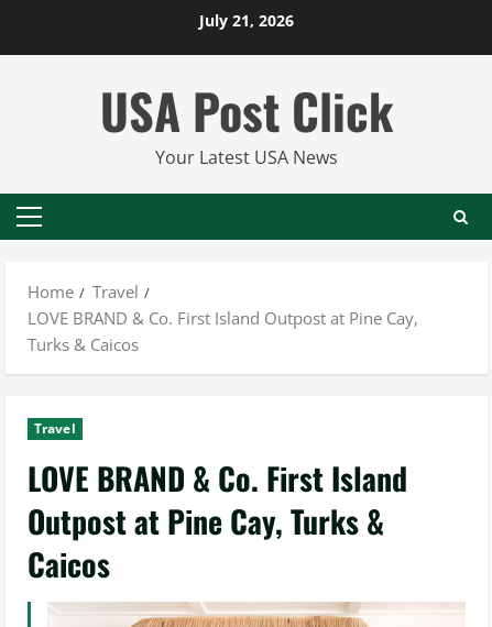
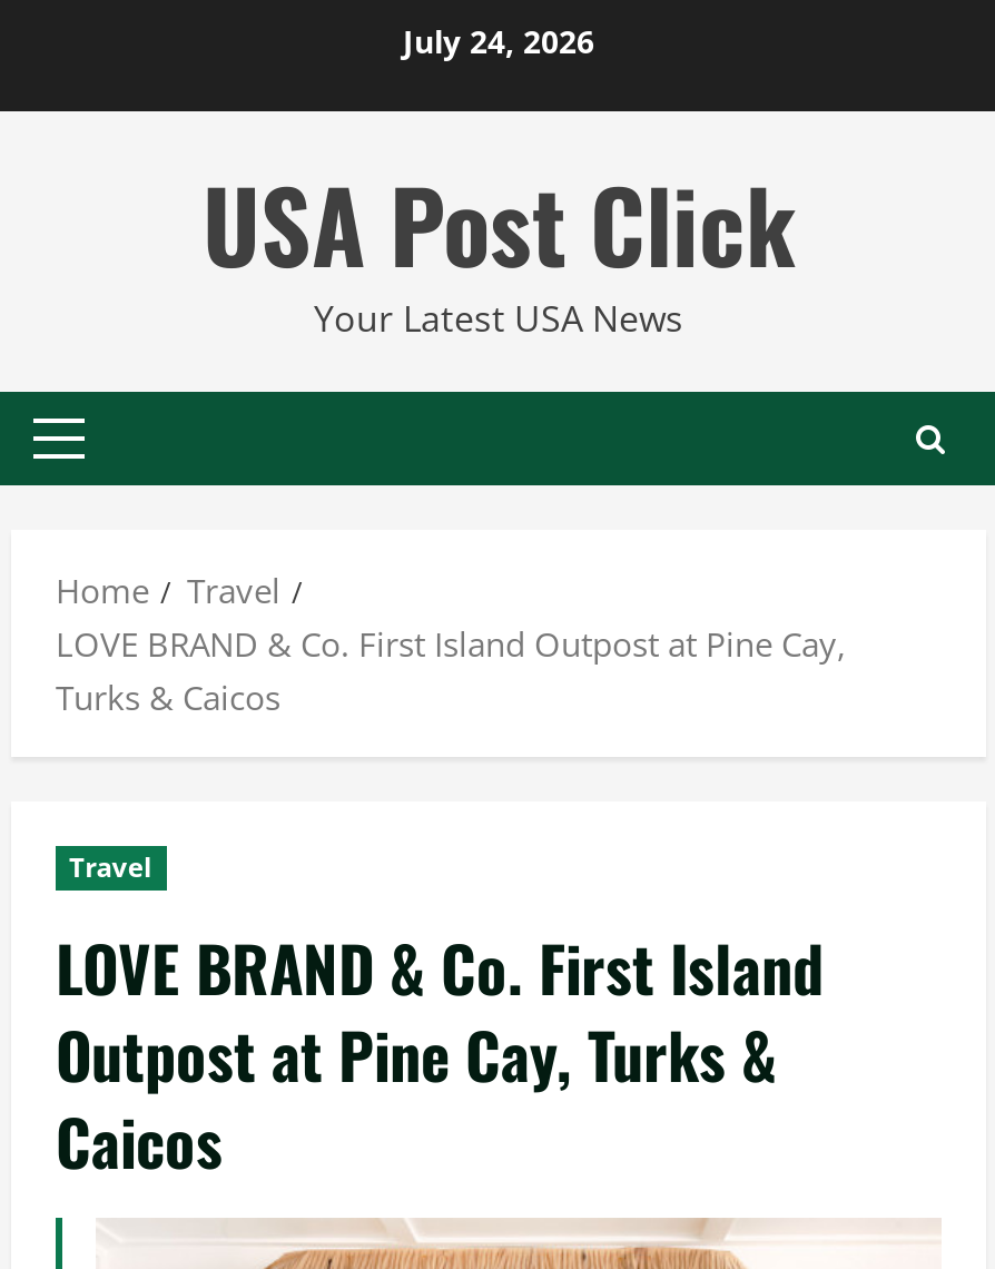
- July 21, 2026
+ July 24, 2026
